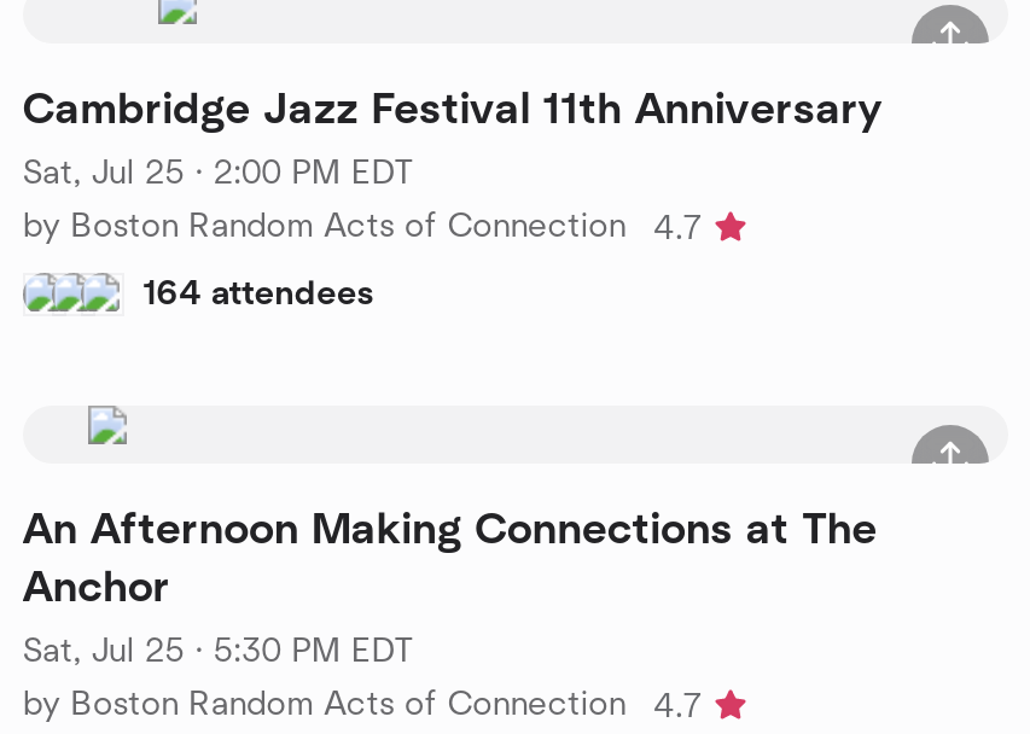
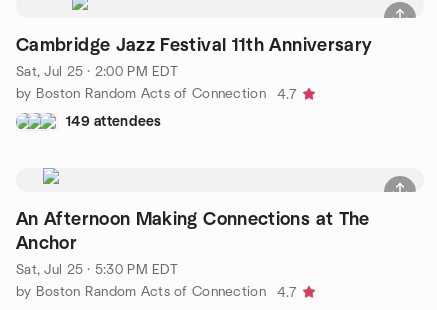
- 164 attendees
+ 149 attendees
